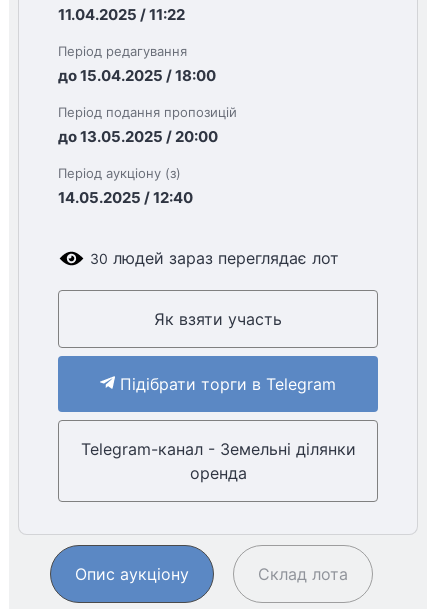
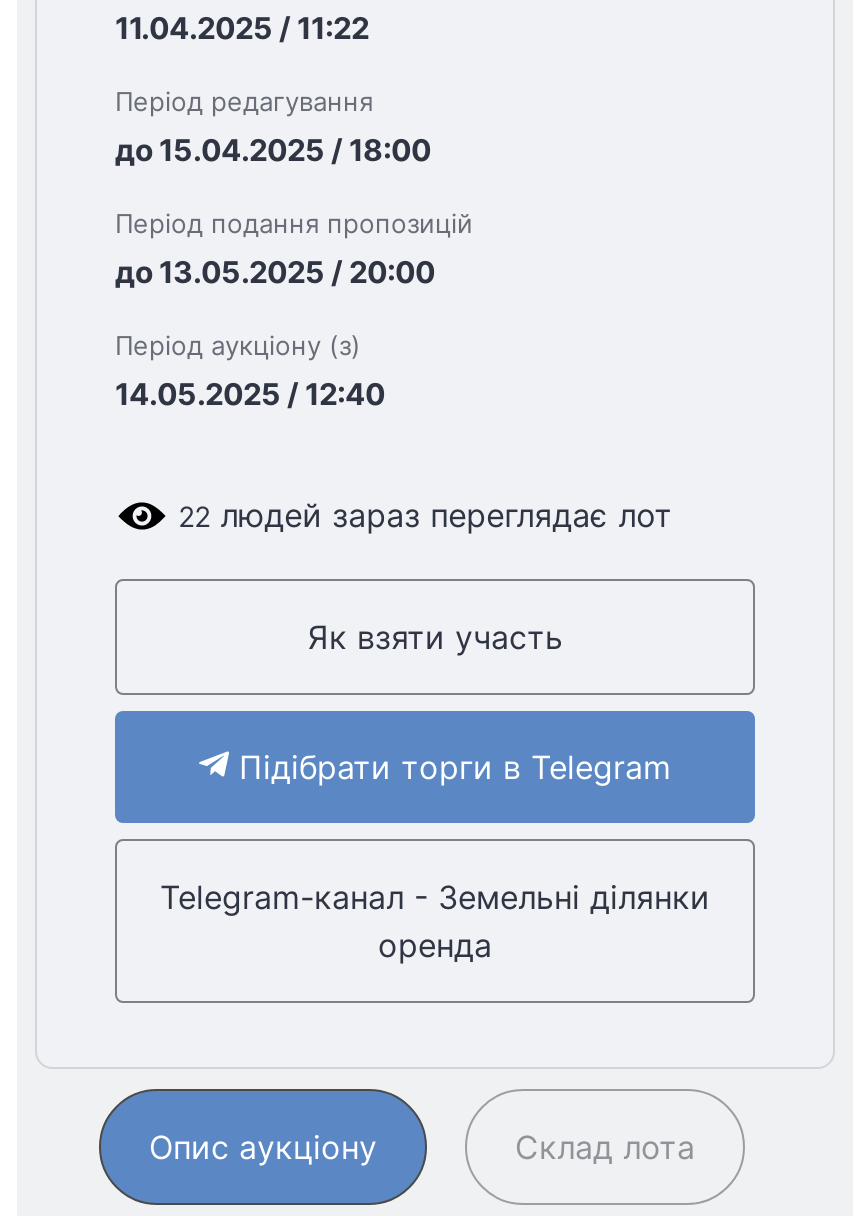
- 30 людей зараз переглядає лот
+ 22 людей зараз переглядає лот
